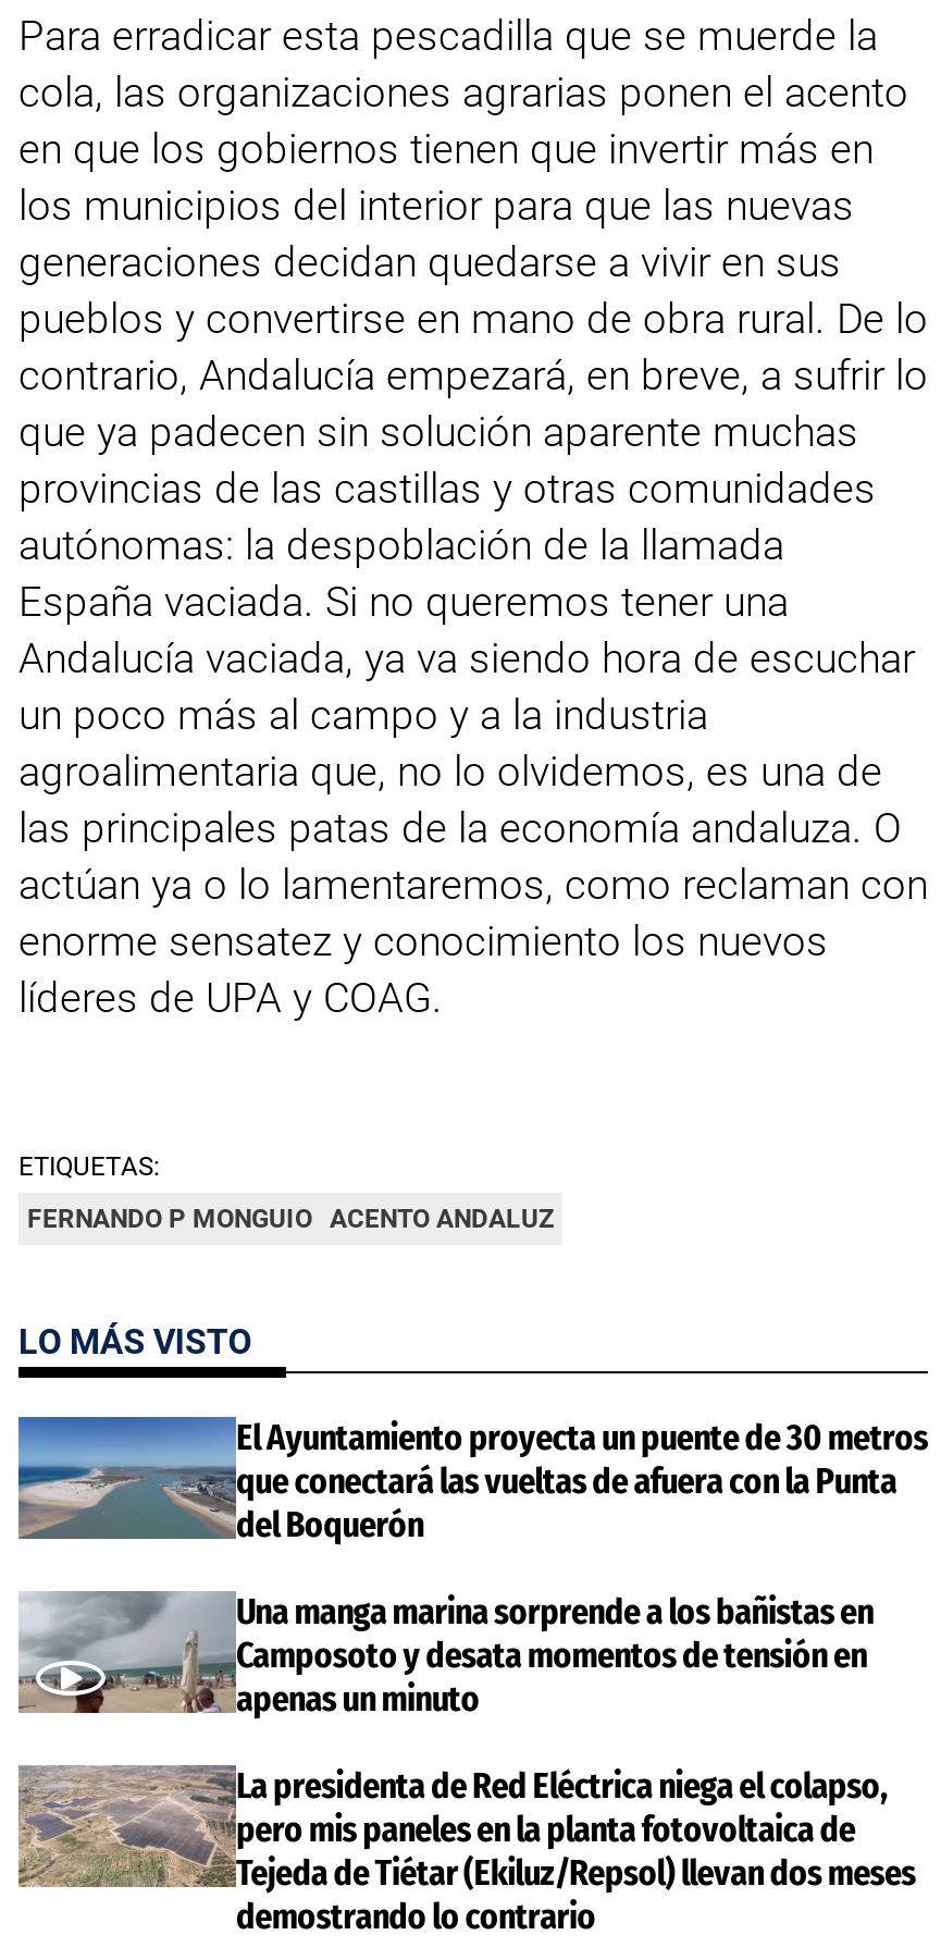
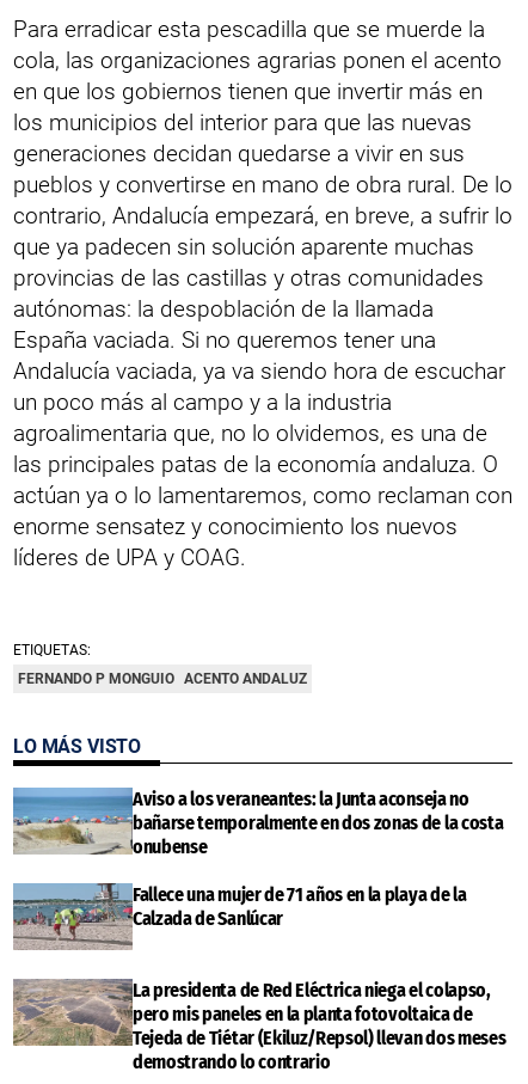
- [image]
- El Ayuntamiento proyecta un puente de 30 metros
- que conectará las vueltas de afuera con la Punta
- del Boquerón
+ [image]
+ Aviso a los veraneantes: la Junta aconseja no
+ bañarse temporalmente en dos zonas de la costa
+ onubense

- [image]
- Una manga marina sorprende a los bañistas en
- Camposoto y desata momentos de tensión en
- apenas un minuto
+ [image]
+ Fallece una mujer de 71 años en la playa de la
+ Calzada de Sanlúcar
